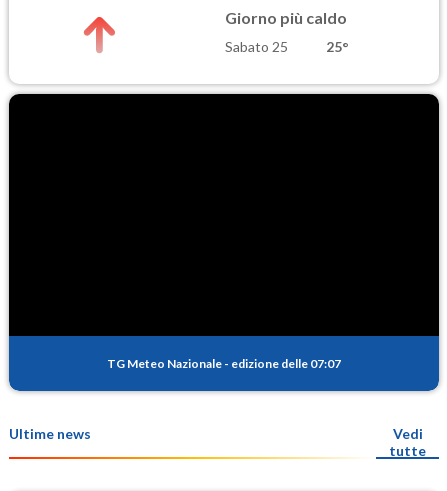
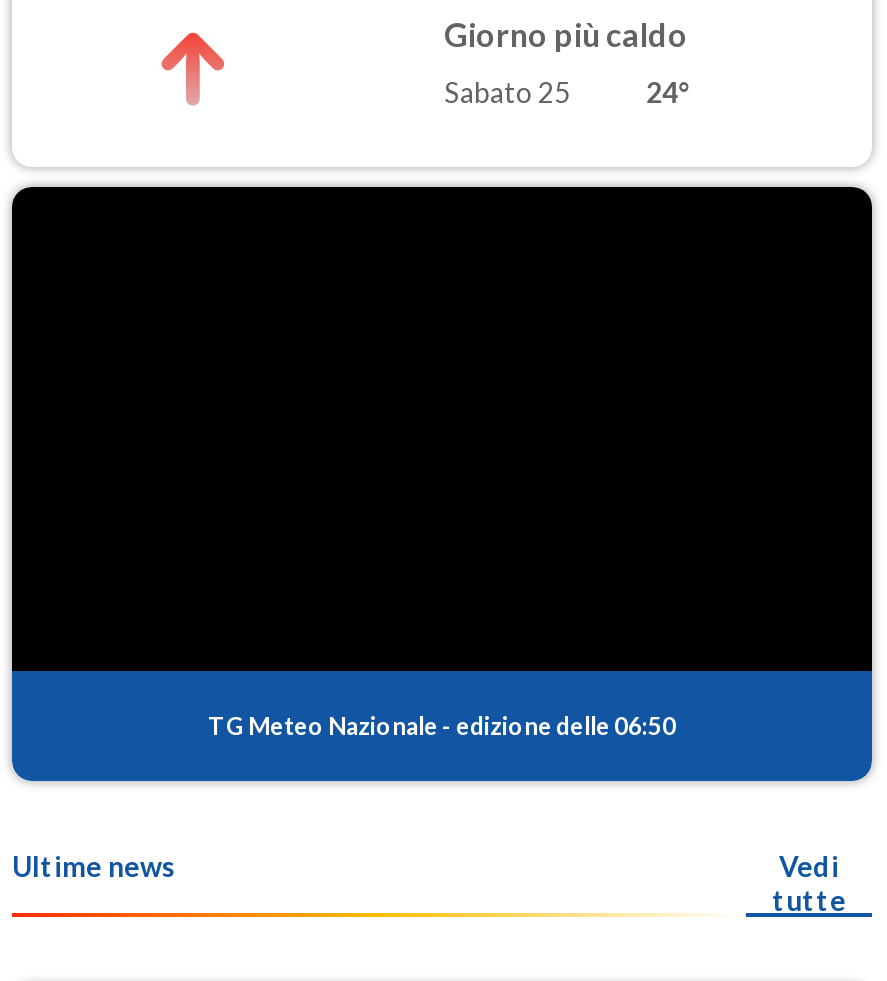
- 25°
+ 24°

- TG Meteo Nazionale - edizione delle 07:07
+ TG Meteo Nazionale - edizione delle 06:50
